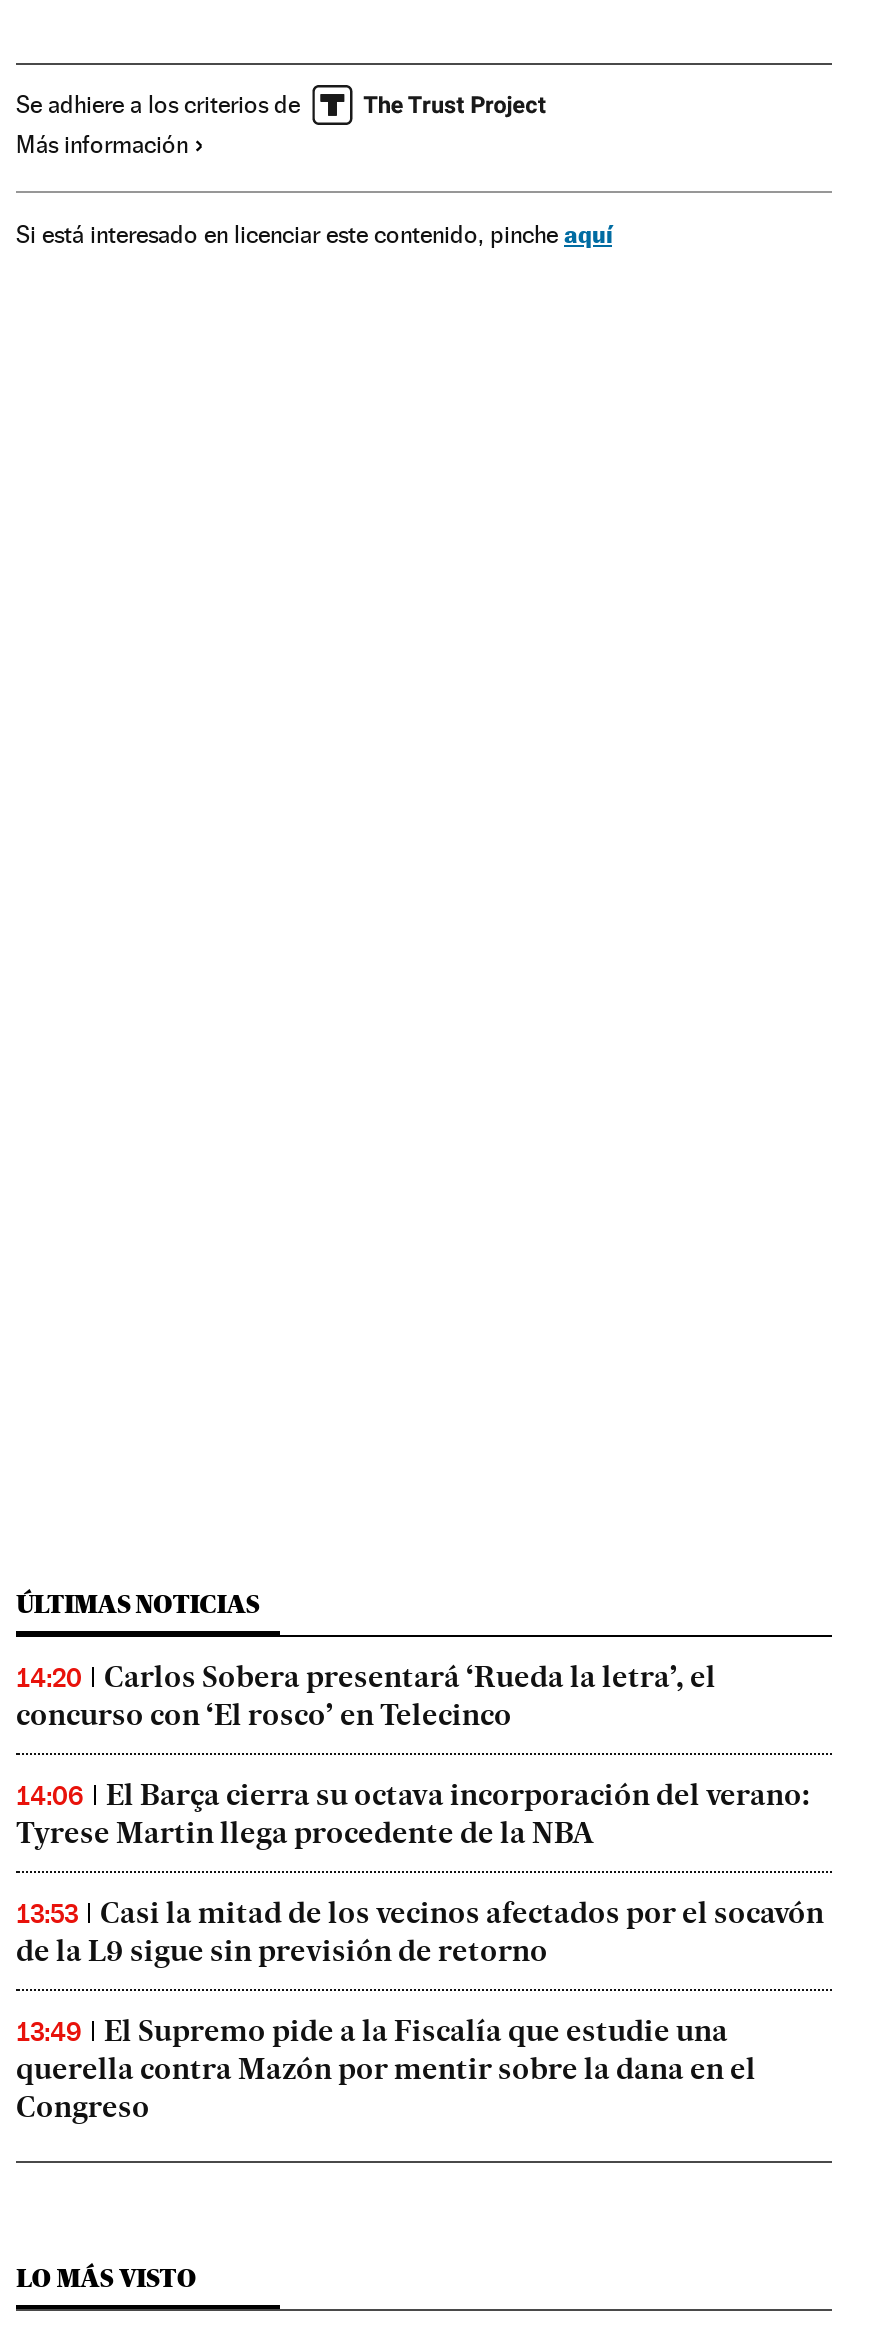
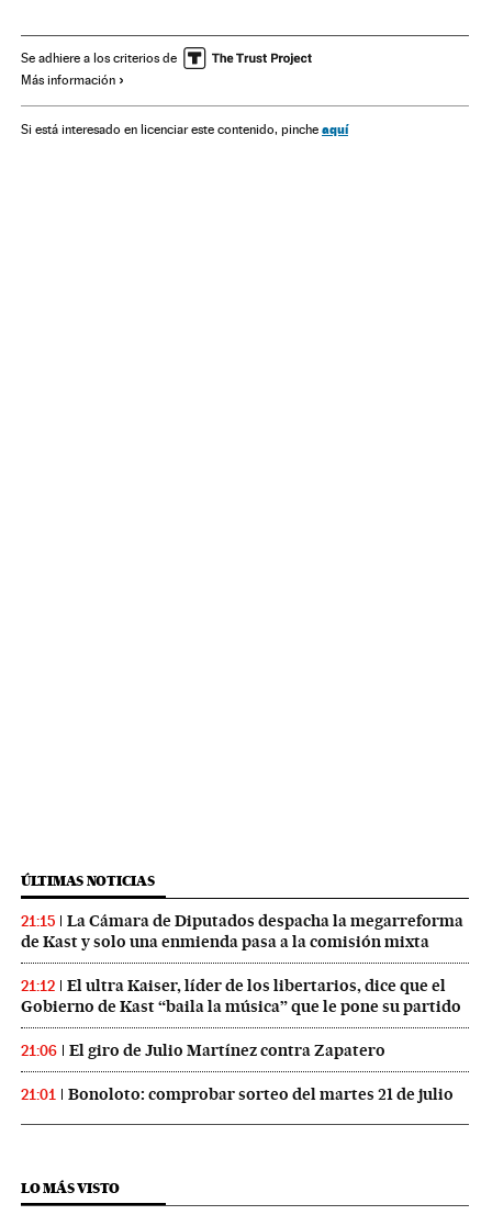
- 14:20
- Carlos Sobera presentará ‘Rueda la letra’, el
- concurso con ‘El rosco’ en Telecinco
+ 21:15
+ La Cámara de Diputados despacha la megarreforma
+ de Kast y solo una enmienda pasa a la comisión mixta

- 14:06
- El Barça cierra su octava incorporación del verano:
- Tyrese Martin llega procedente de la NBA
+ 21:12
+ El ultra Kaiser, líder de los libertarios, dice que el
+ Gobierno de Kast “baila la música” que le pone su partido

- 13:53
- Casi la mitad de los vecinos afectados por el socavón
- de la L9 sigue sin previsión de retorno
+ 21:06
+ El giro de Julio Martínez contra Zapatero

- 13:49
- El Supremo pide a la Fiscalía que estudie una
- querella contra Mazón por mentir sobre la dana en el
- Congreso
+ 21:01
+ Bonoloto: comprobar sorteo del martes 21 de julio
